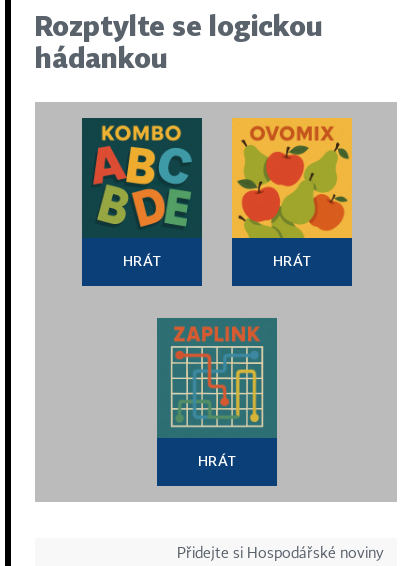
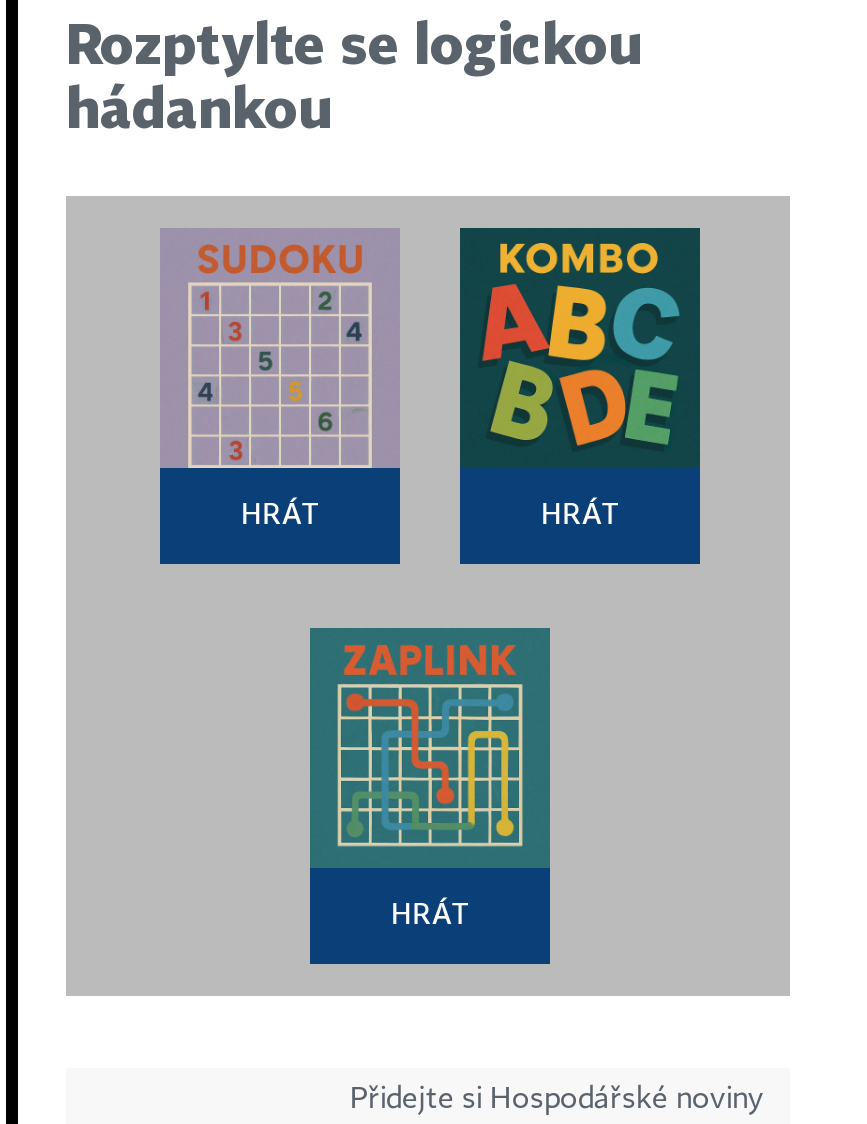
- [image]
+ [image]

- [image]
+ [image]
